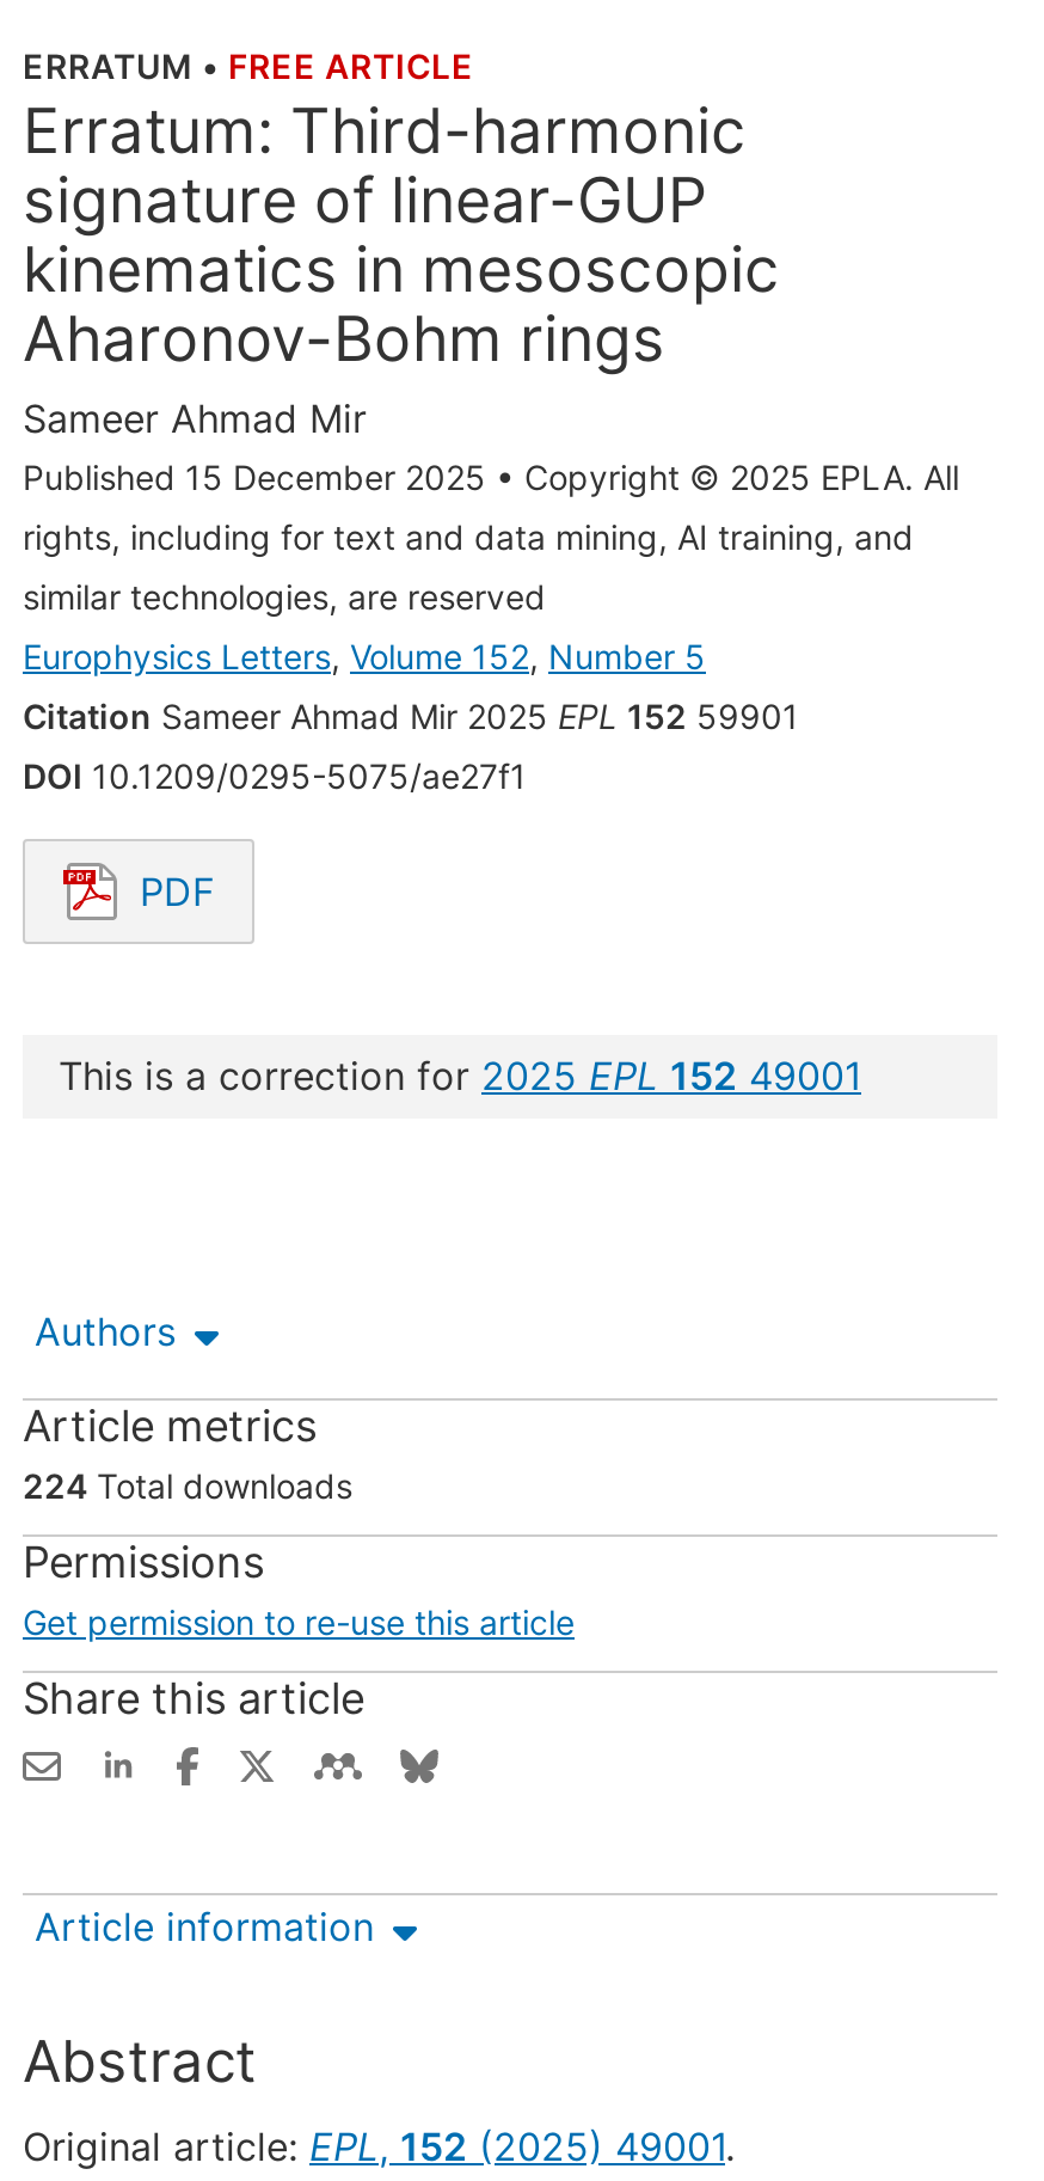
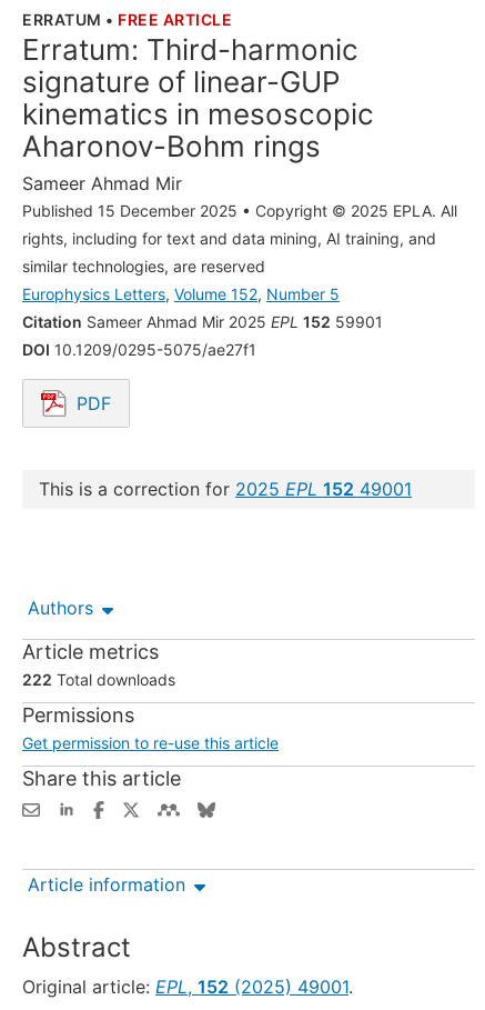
- 224 Total downloads
+ 222 Total downloads
